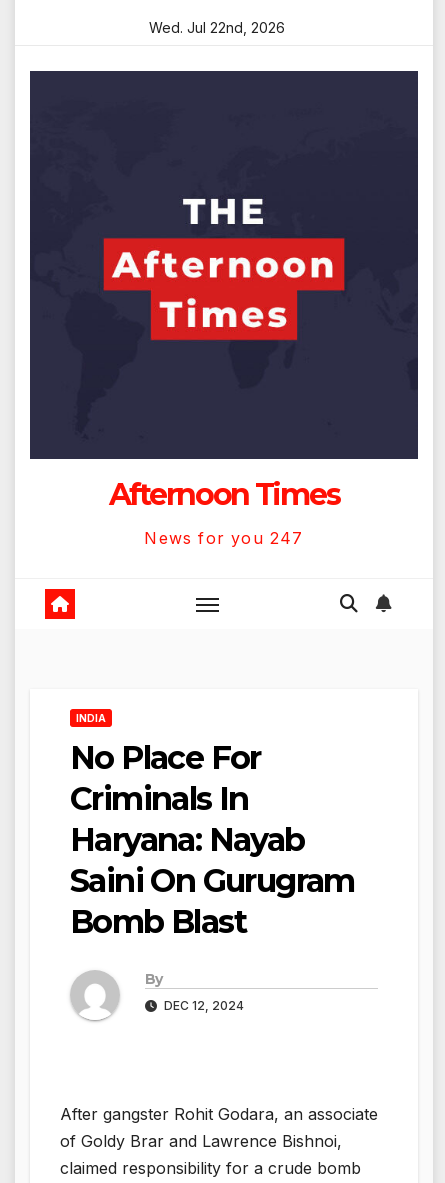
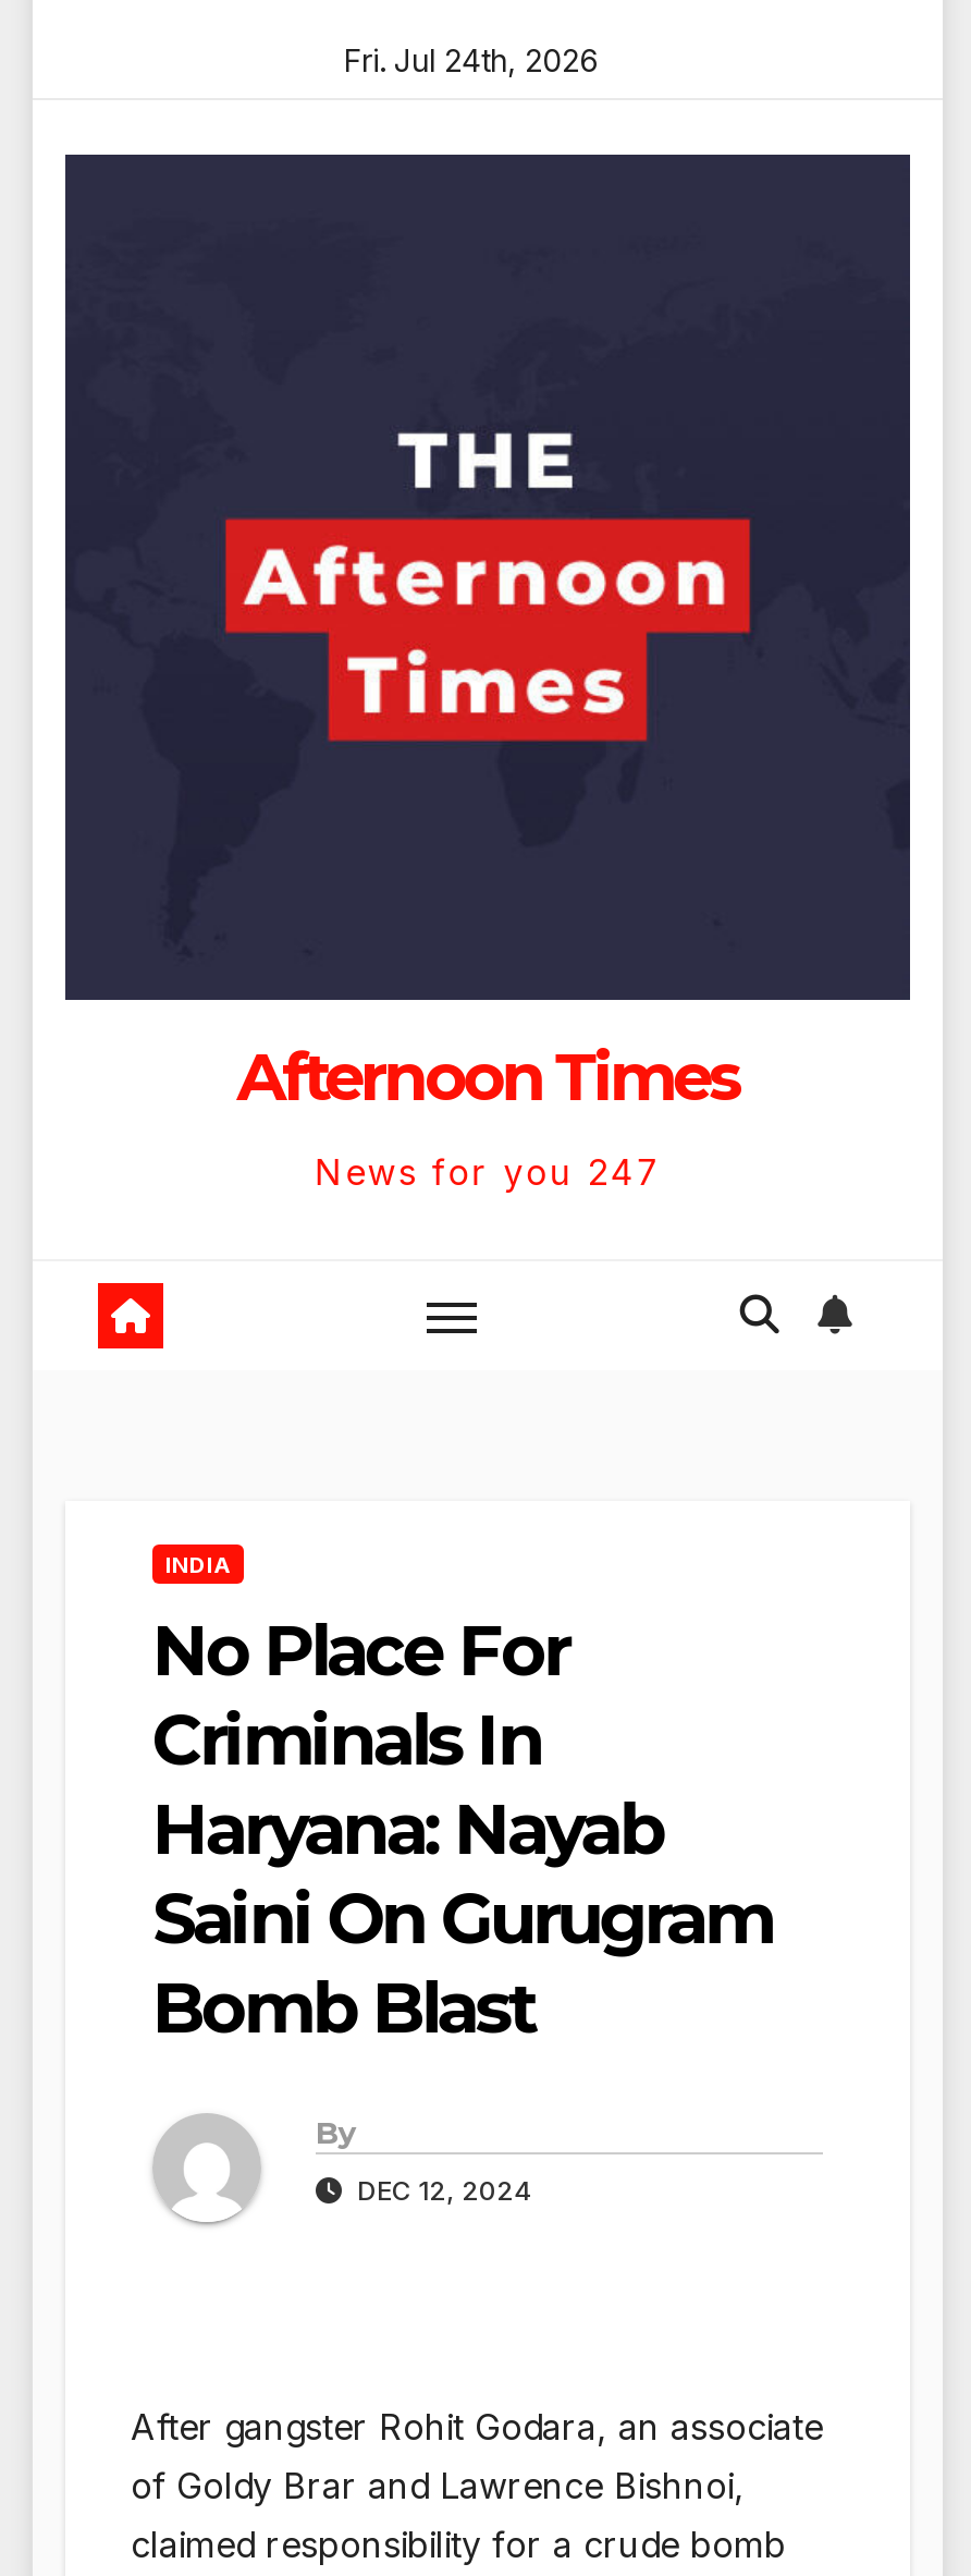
- Wed. Jul 22nd, 2026
+ Fri. Jul 24th, 2026
